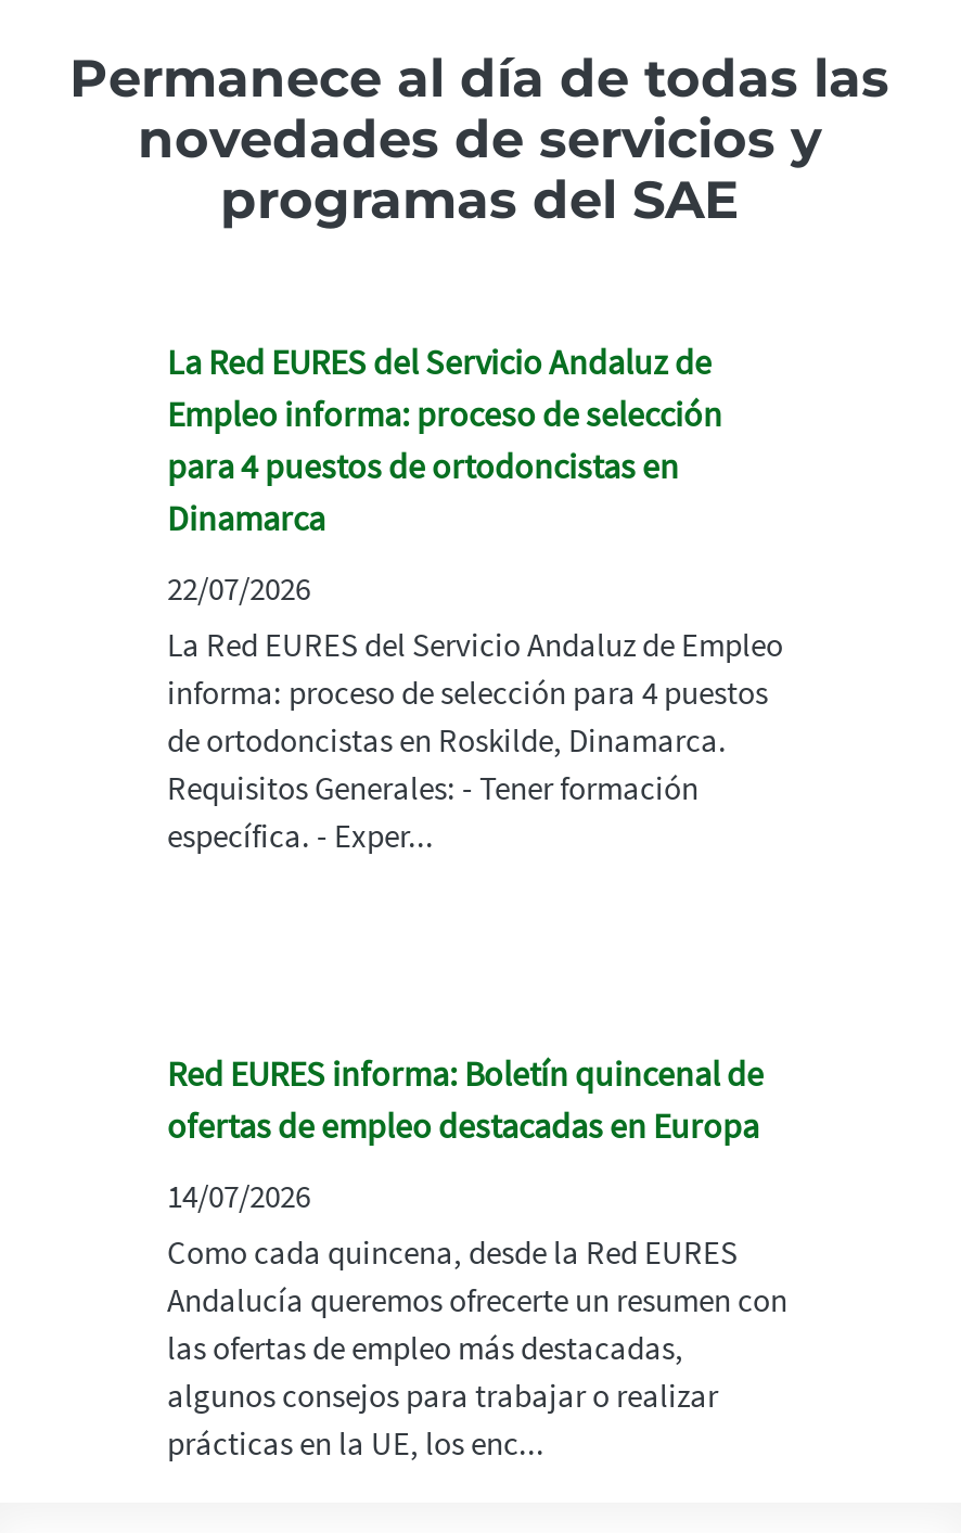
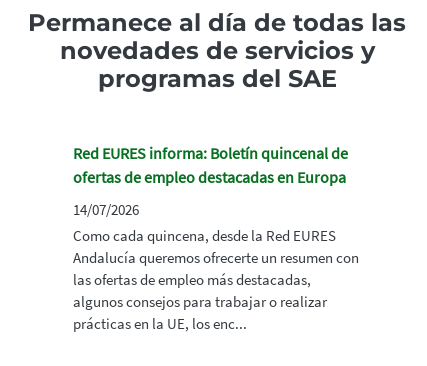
- La Red EURES del Servicio Andaluz de
- Empleo informa: proceso de selección
- para 4 puestos de ortodoncistas en
- Dinamarca
- 22/07/2026
- La Red EURES del Servicio Andaluz de Empleo
- informa: proceso de selección para 4 puestos
- de ortodoncistas en Roskilde, Dinamarca.
- Requisitos Generales: - Tener formación
- específica. - Exper...
